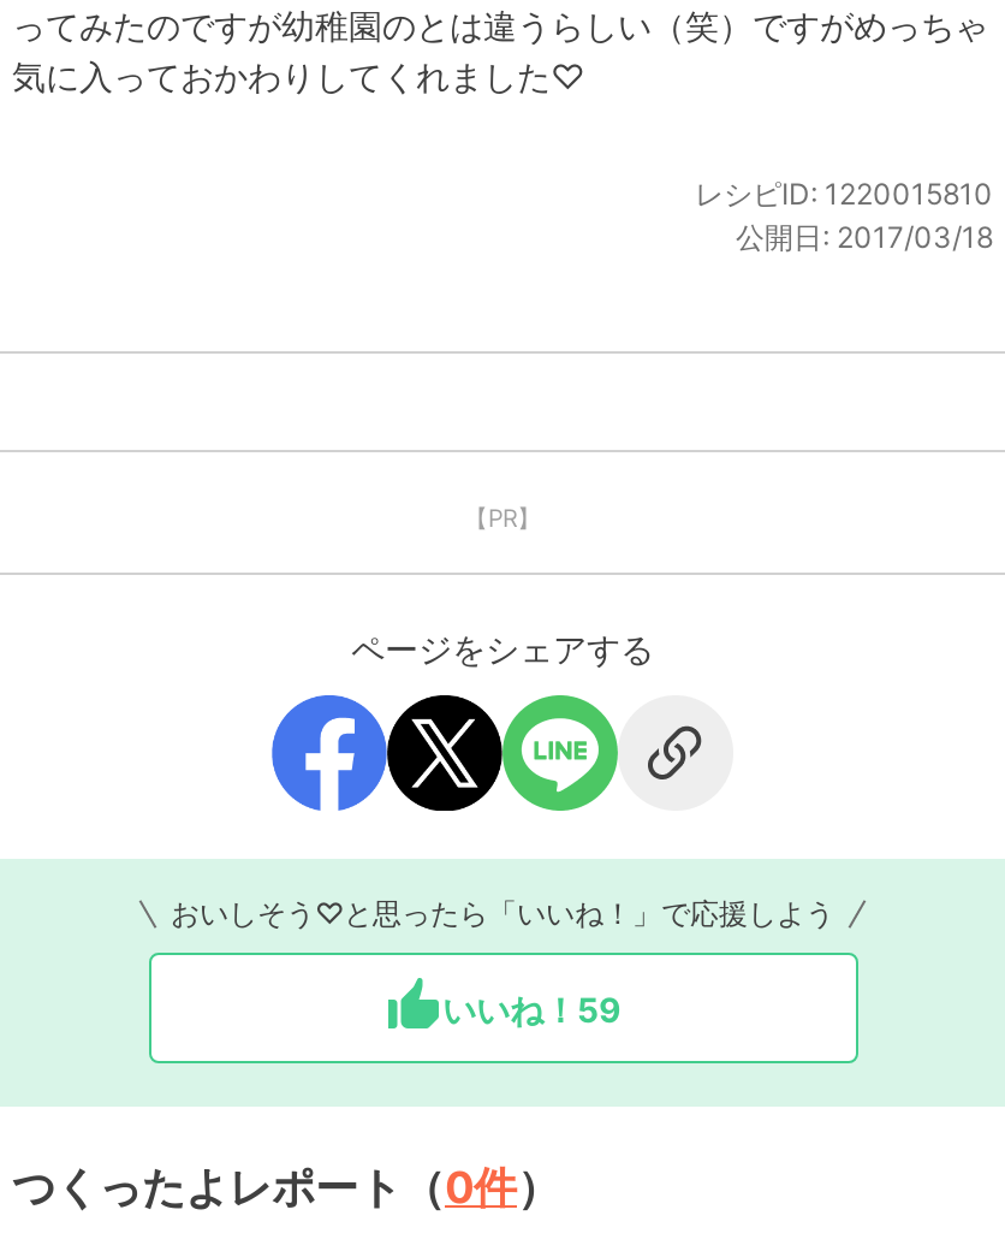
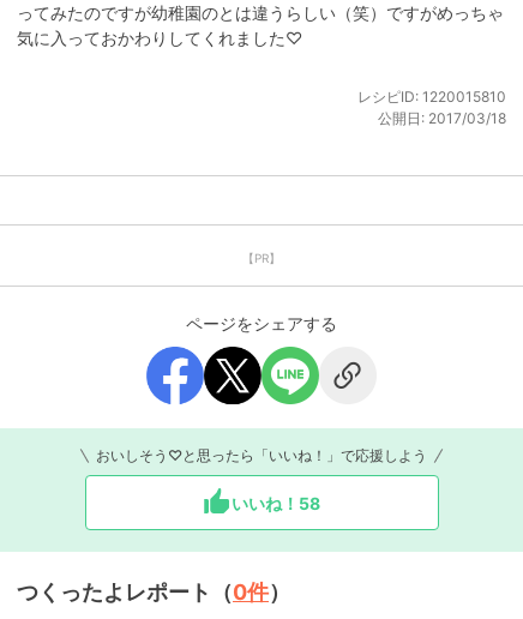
- いいね！59
+ いいね！58
